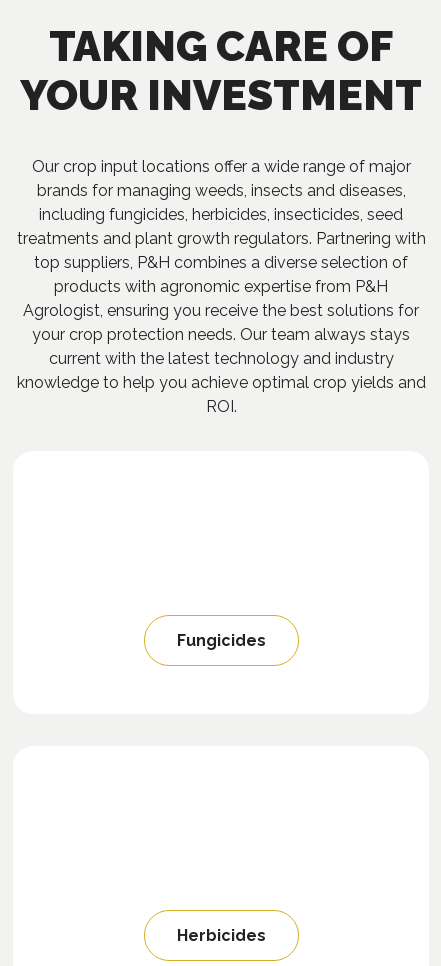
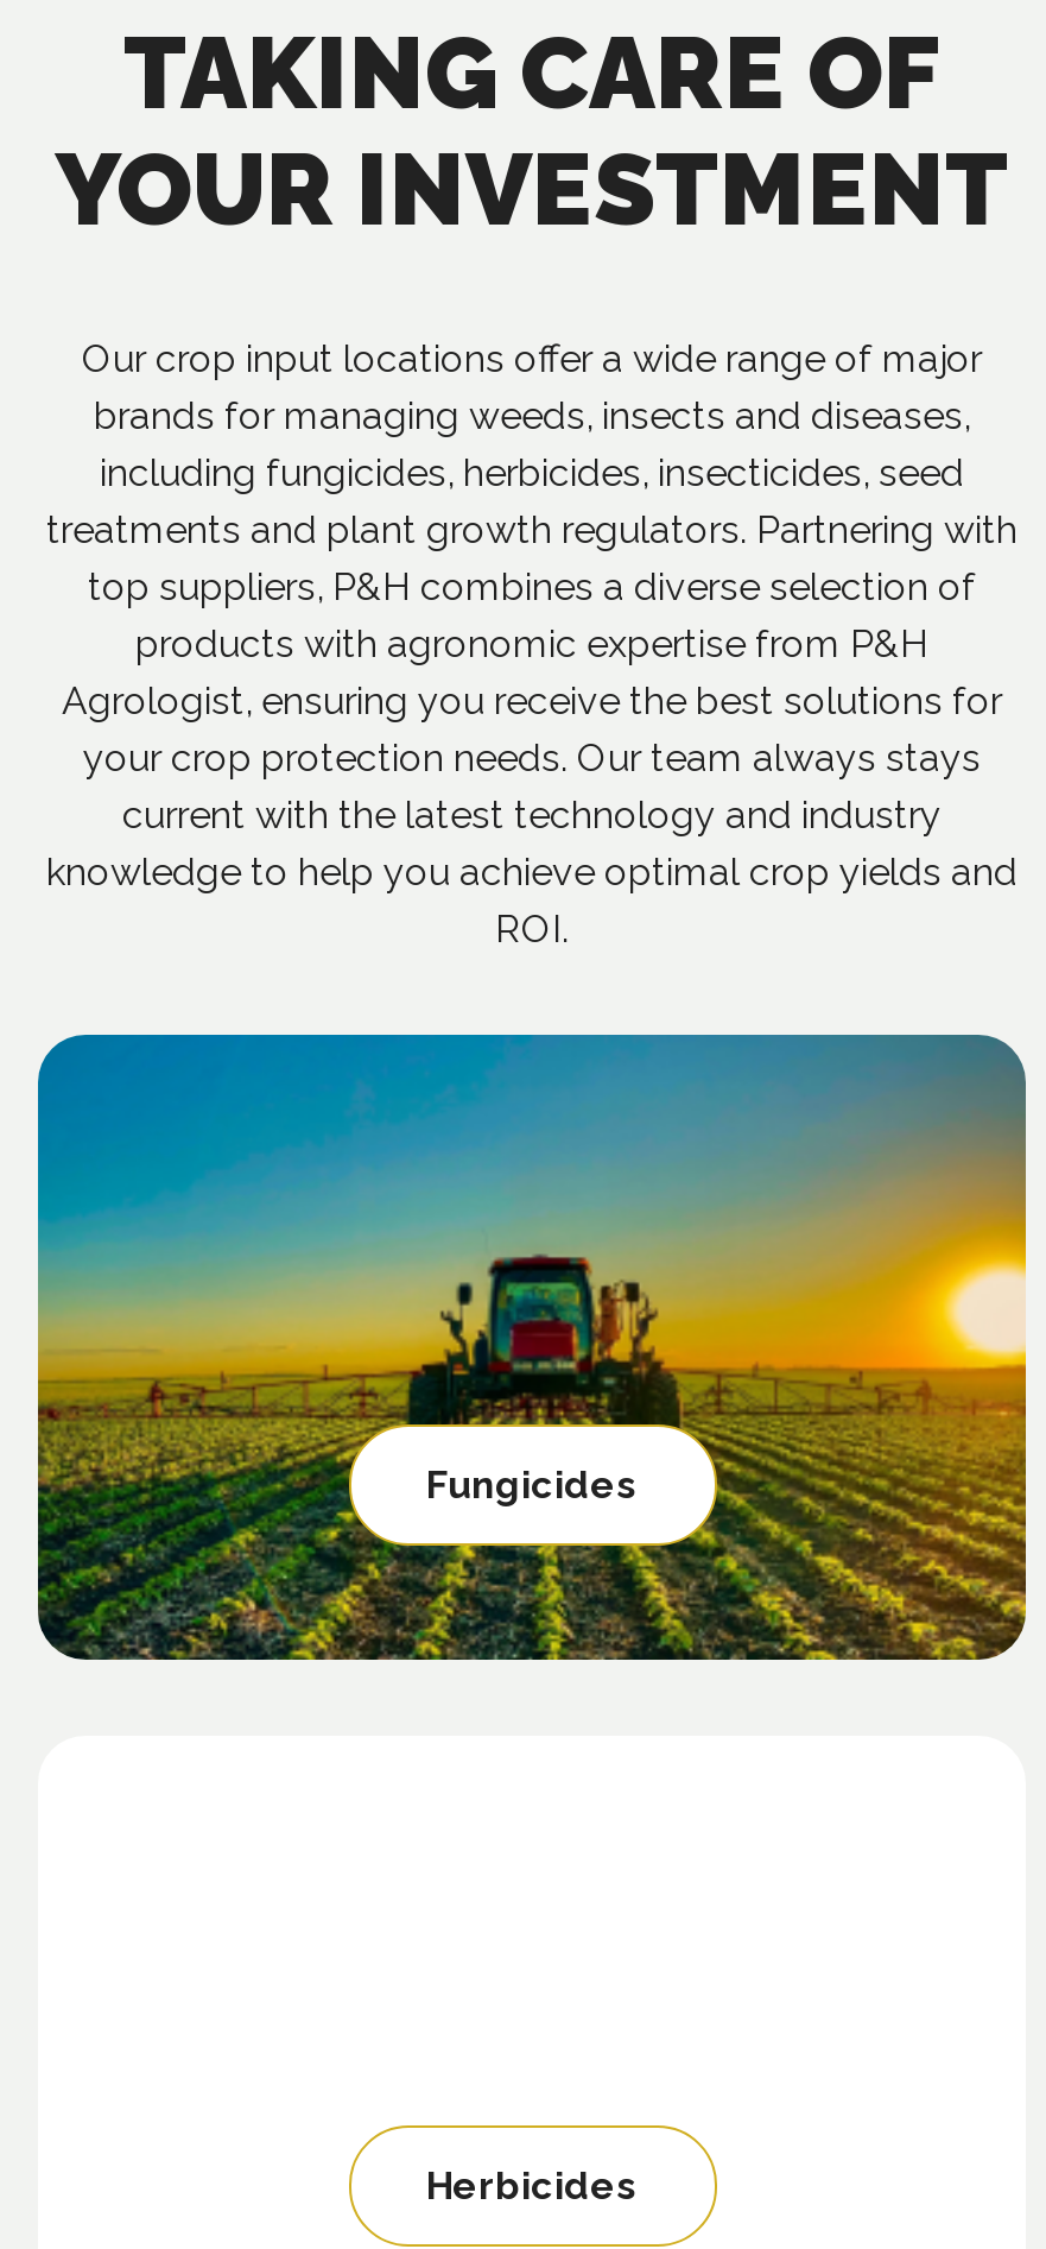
+ [image]
